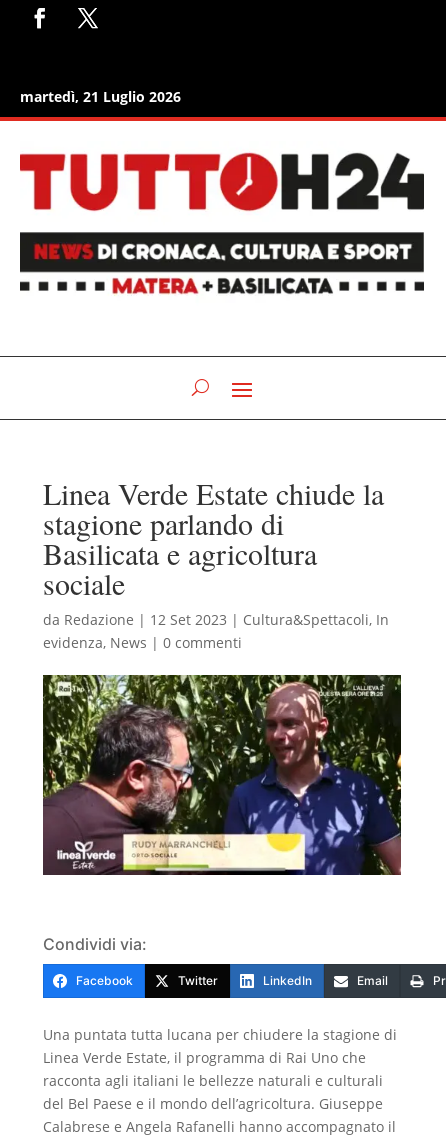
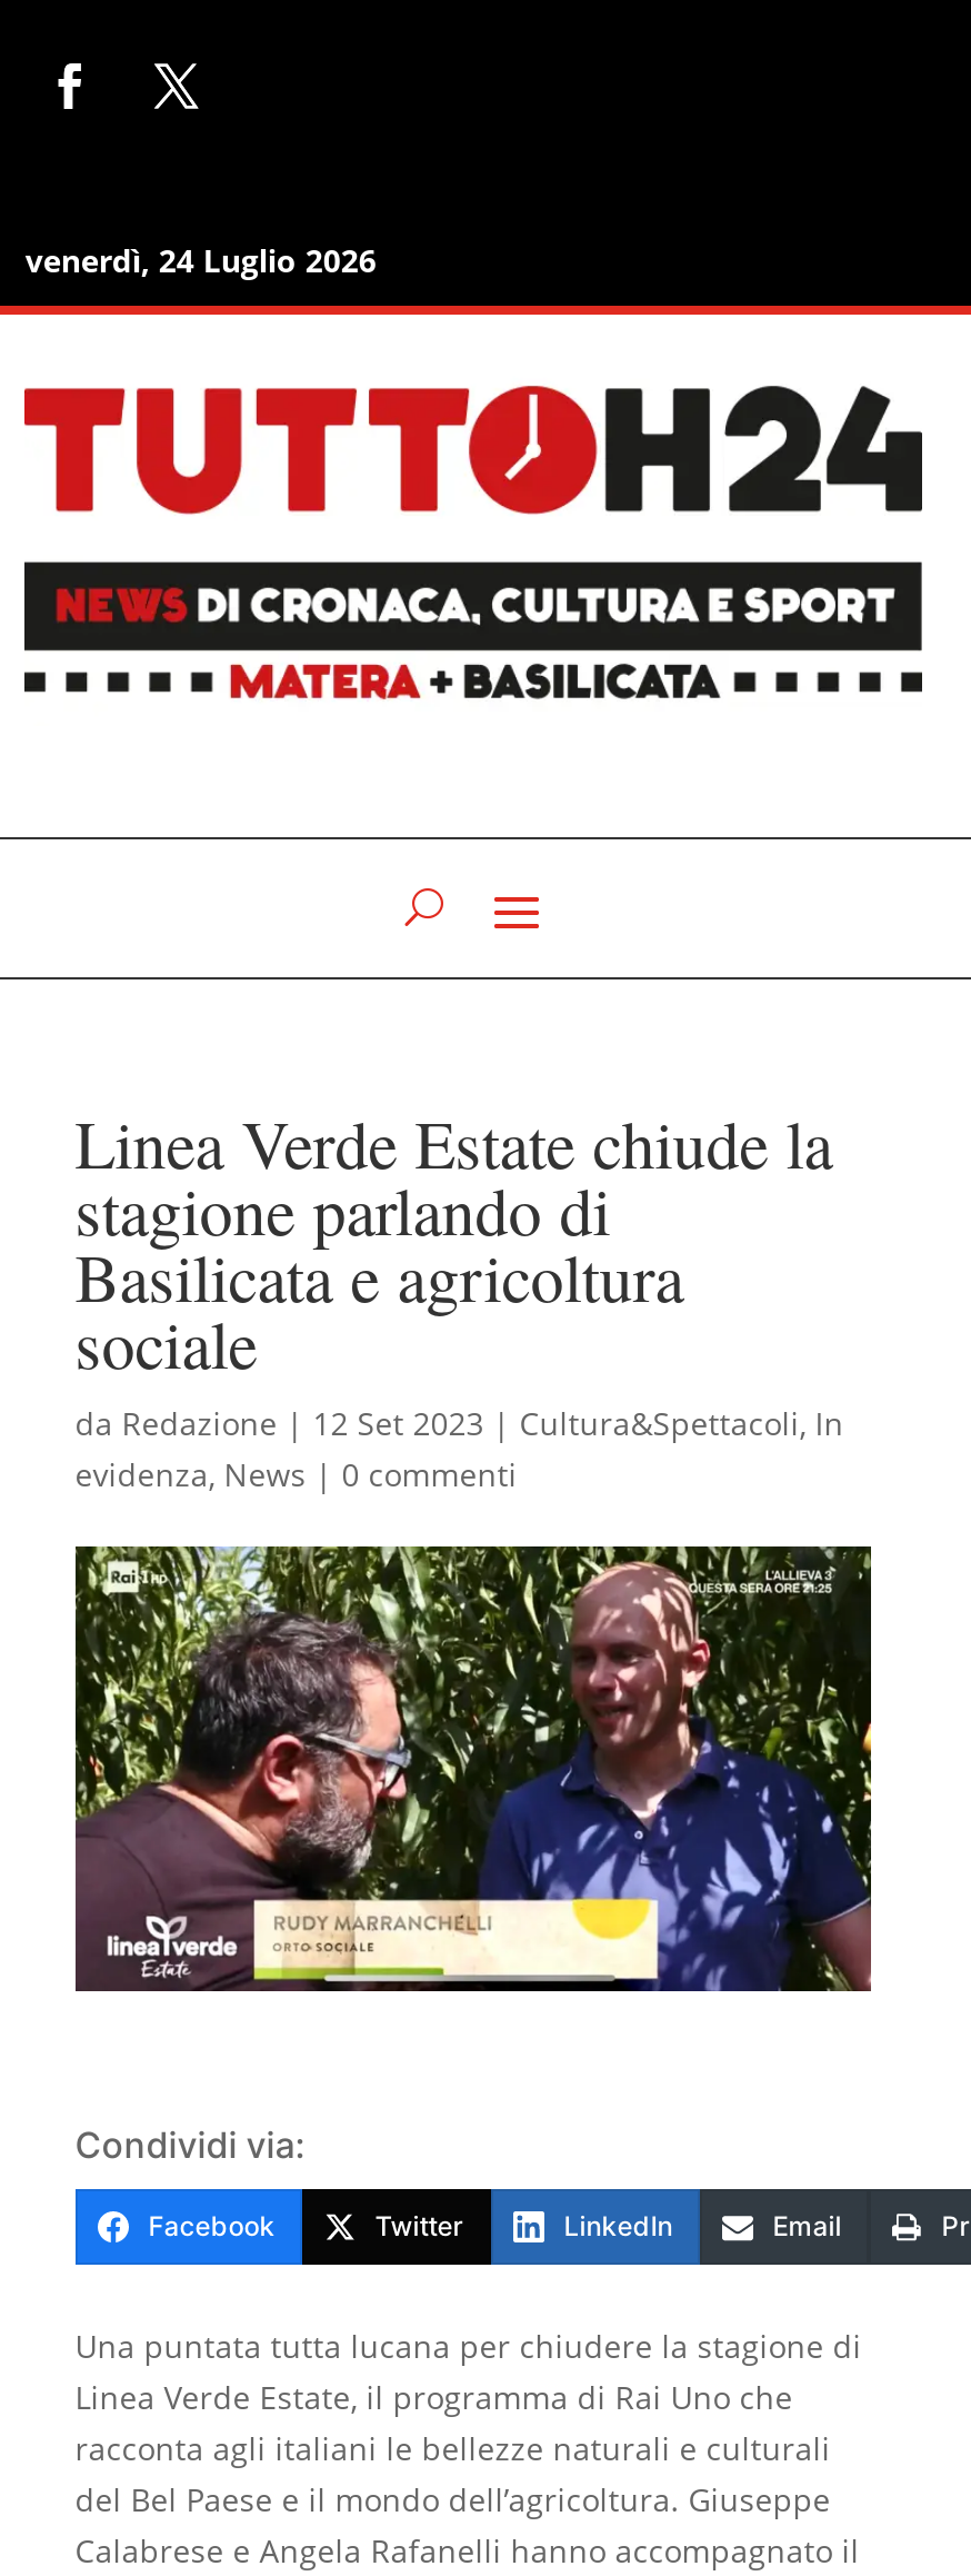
- martedì, 21 Luglio 2026
+ venerdì, 24 Luglio 2026
